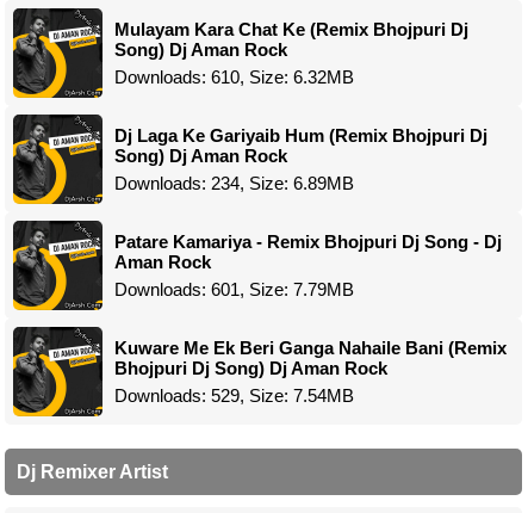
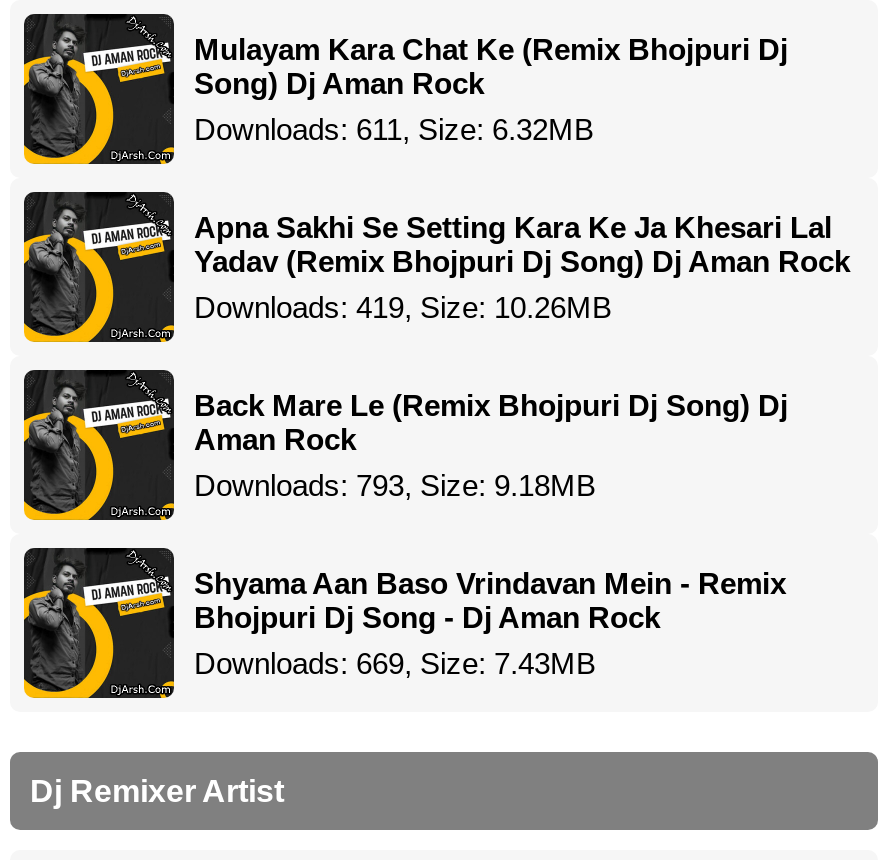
- Downloads: 610, Size: 6.32MB
+ Downloads: 611, Size: 6.32MB

- Dj Laga Ke Gariyaib Hum (Remix Bhojpuri Dj
- Song) Dj Aman Rock
- Downloads: 234, Size: 6.89MB
+ Apna Sakhi Se Setting Kara Ke Ja Khesari Lal
+ Yadav (Remix Bhojpuri Dj Song) Dj Aman Rock
+ Downloads: 419, Size: 10.26MB

- Patare Kamariya - Remix Bhojpuri Dj Song - Dj
+ Back Mare Le (Remix Bhojpuri Dj Song) Dj

- Downloads: 601, Size: 7.79MB
+ Downloads: 793, Size: 9.18MB

- Kuware Me Ek Beri Ganga Nahaile Bani (Remix
- Bhojpuri Dj Song) Dj Aman Rock
- Downloads: 529, Size: 7.54MB
+ Shyama Aan Baso Vrindavan Mein - Remix
+ Bhojpuri Dj Song - Dj Aman Rock
+ Downloads: 669, Size: 7.43MB
